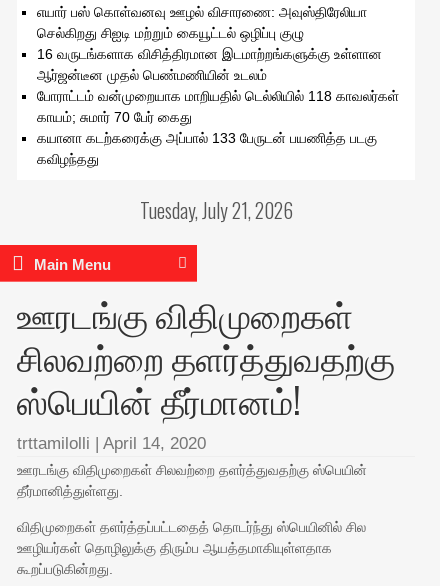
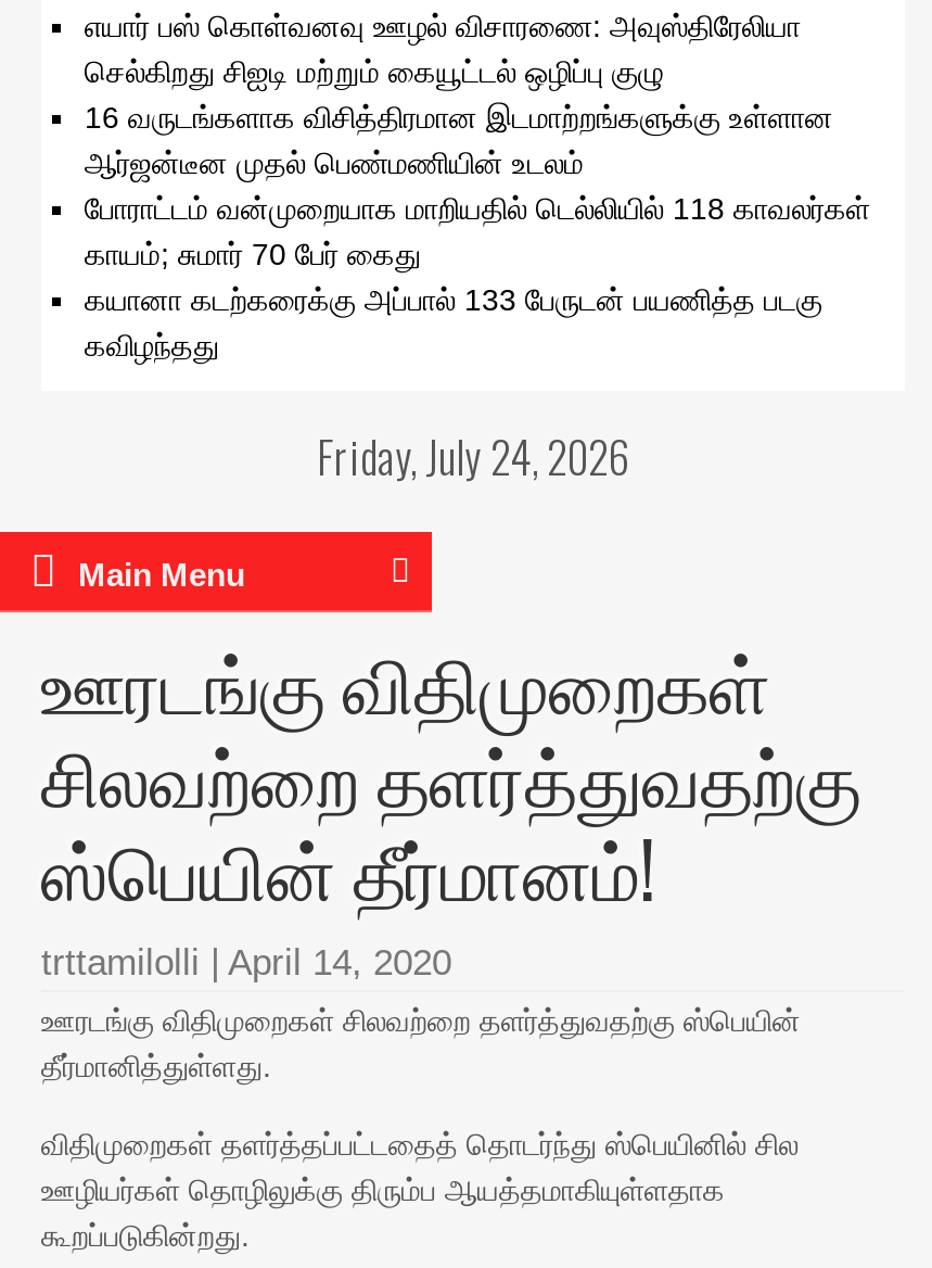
- Tuesday, July 21, 2026
+ Friday, July 24, 2026
